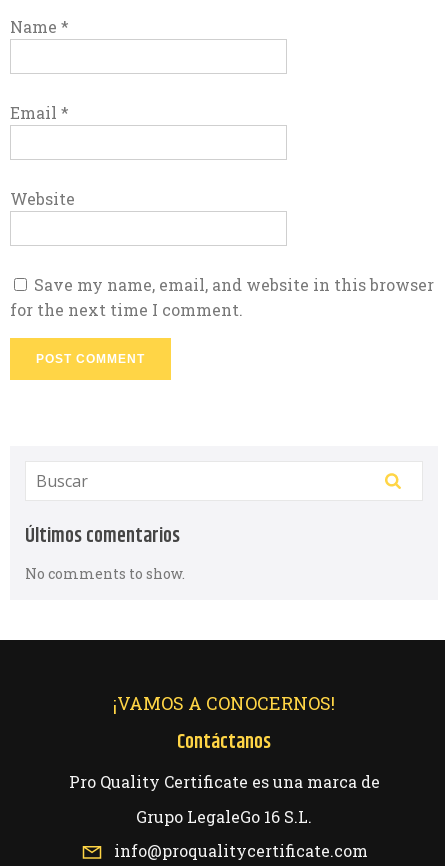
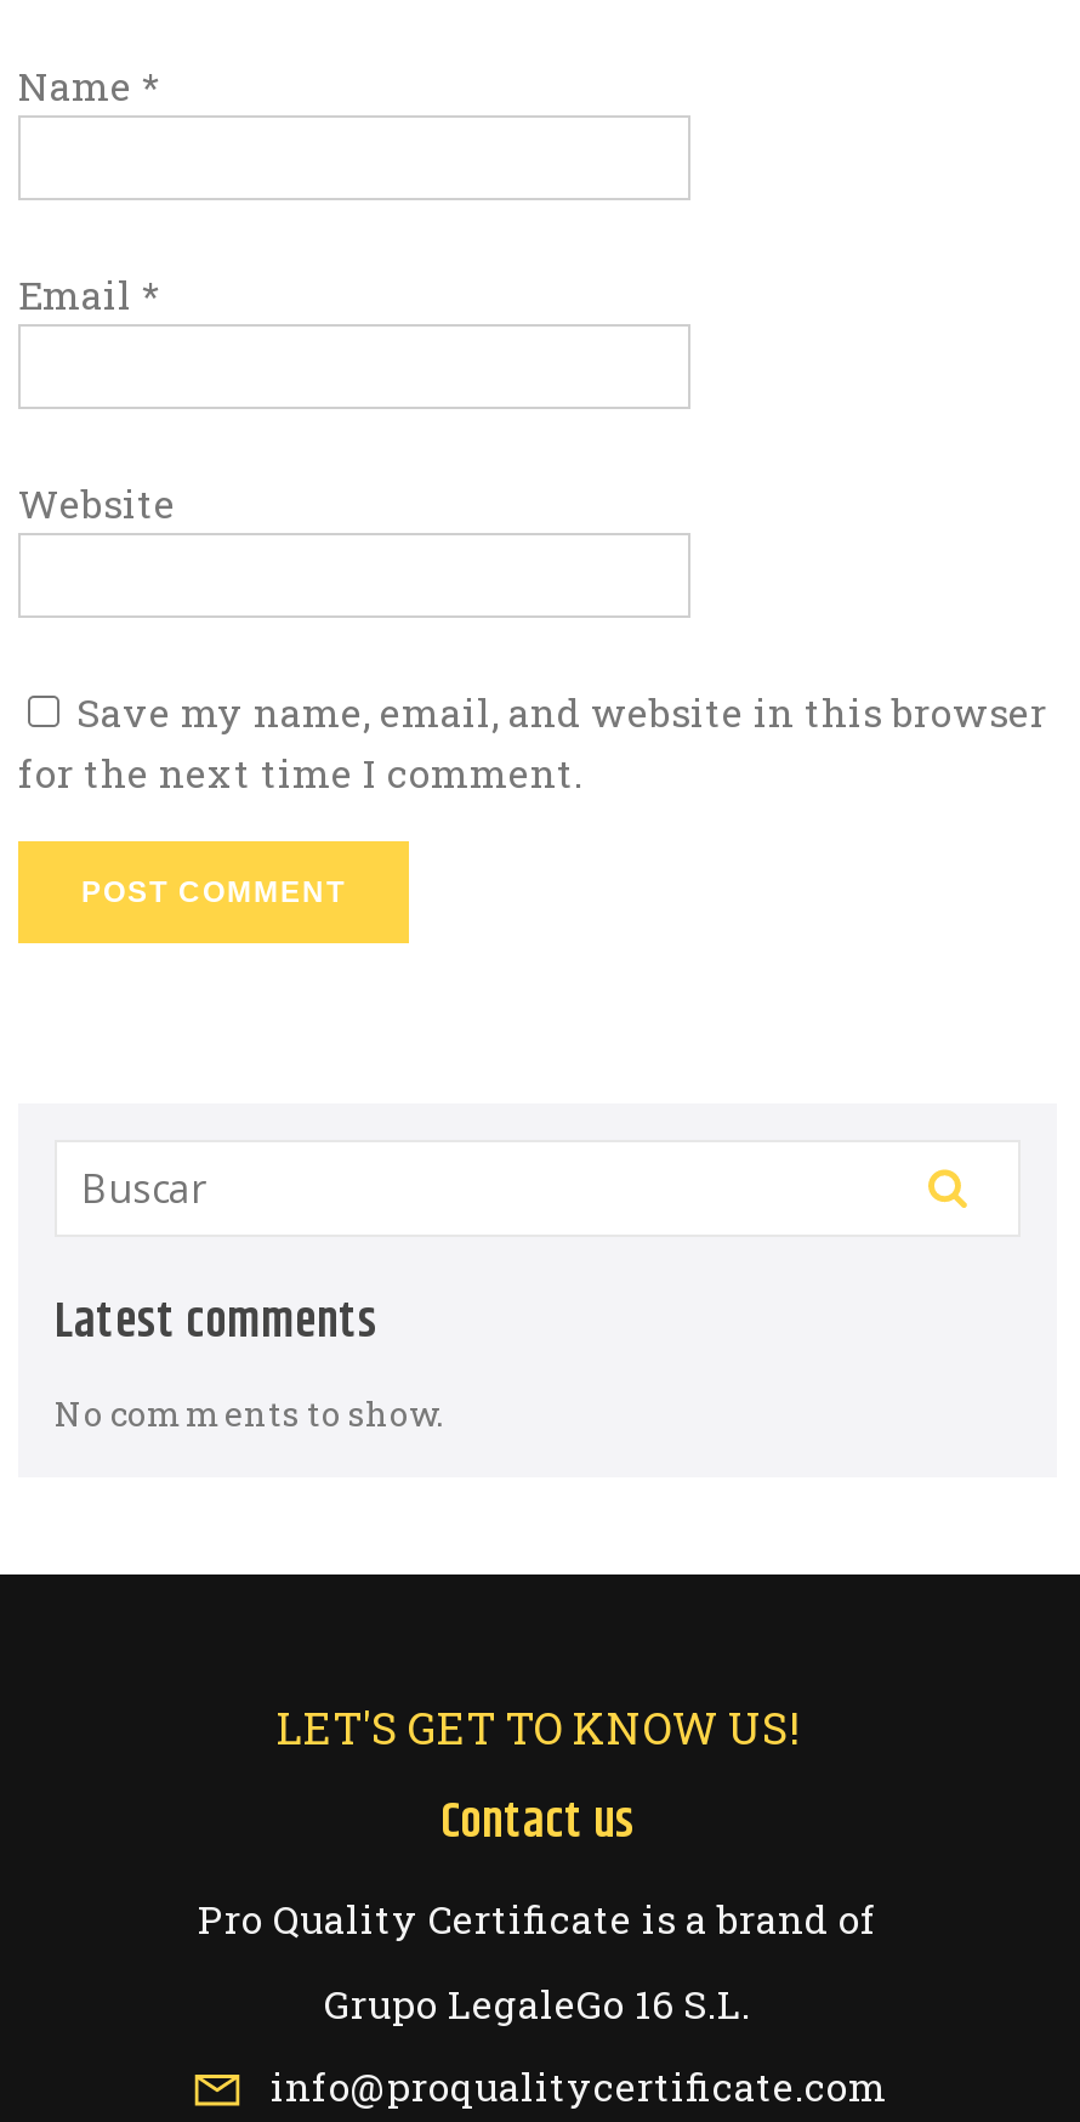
- Últimos comentarios
+ Latest comments

- ¡VAMOS A CONOCERNOS!
- Contáctanos
- Pro Quality Certificate es una marca de
+ LET'S GET TO KNOW US!
+ Contact us
+ Pro Quality Certificate is a brand of
